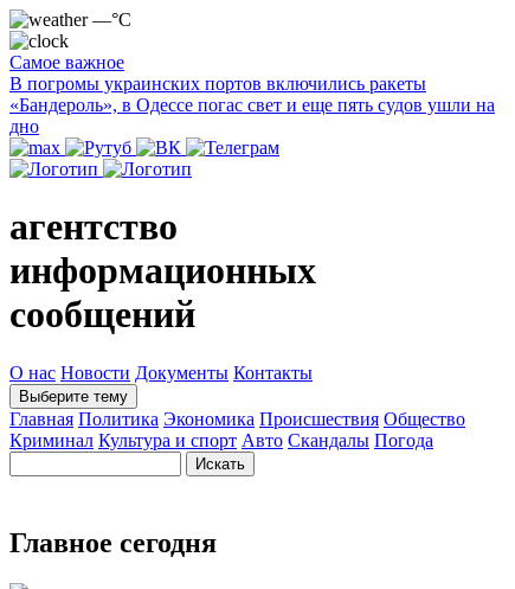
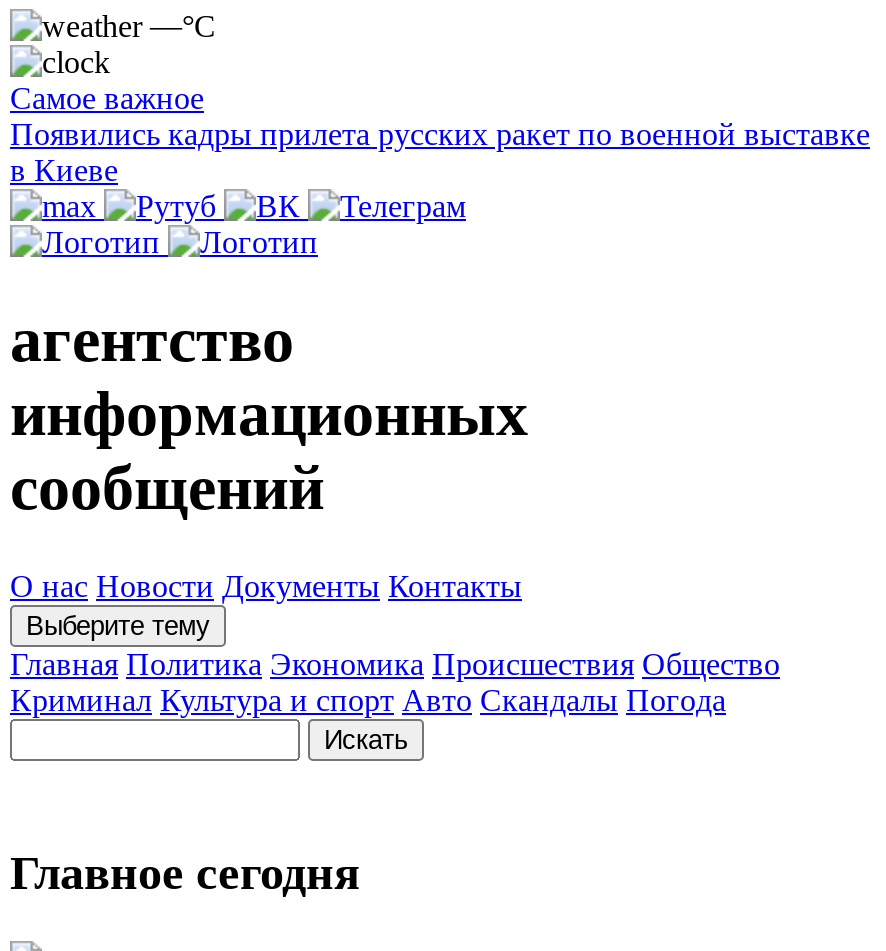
- В погромы украинских портов включились ракеты
- «Бандероль», в Одессе погас свет и еще пять судов ушли на
- дно
+ Появились кадры прилета русских ракет по военной выставке
+ в Киеве
